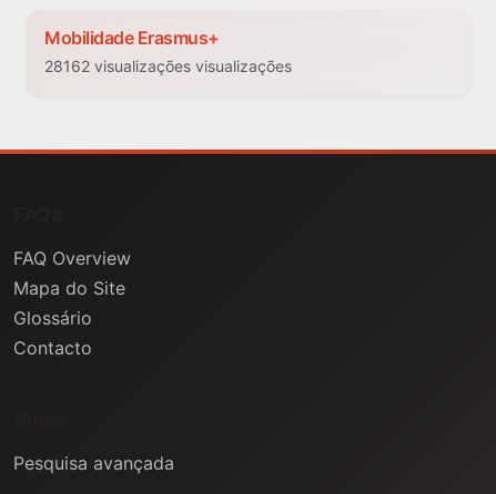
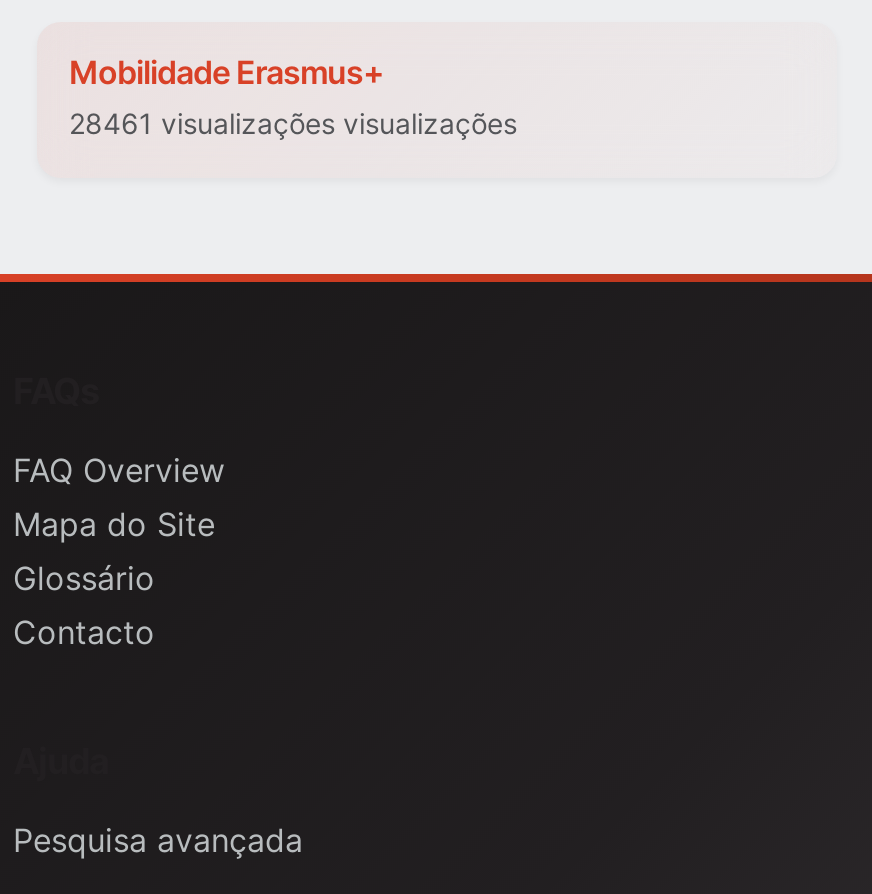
- 28162 visualizações visualizações
+ 28461 visualizações visualizações
